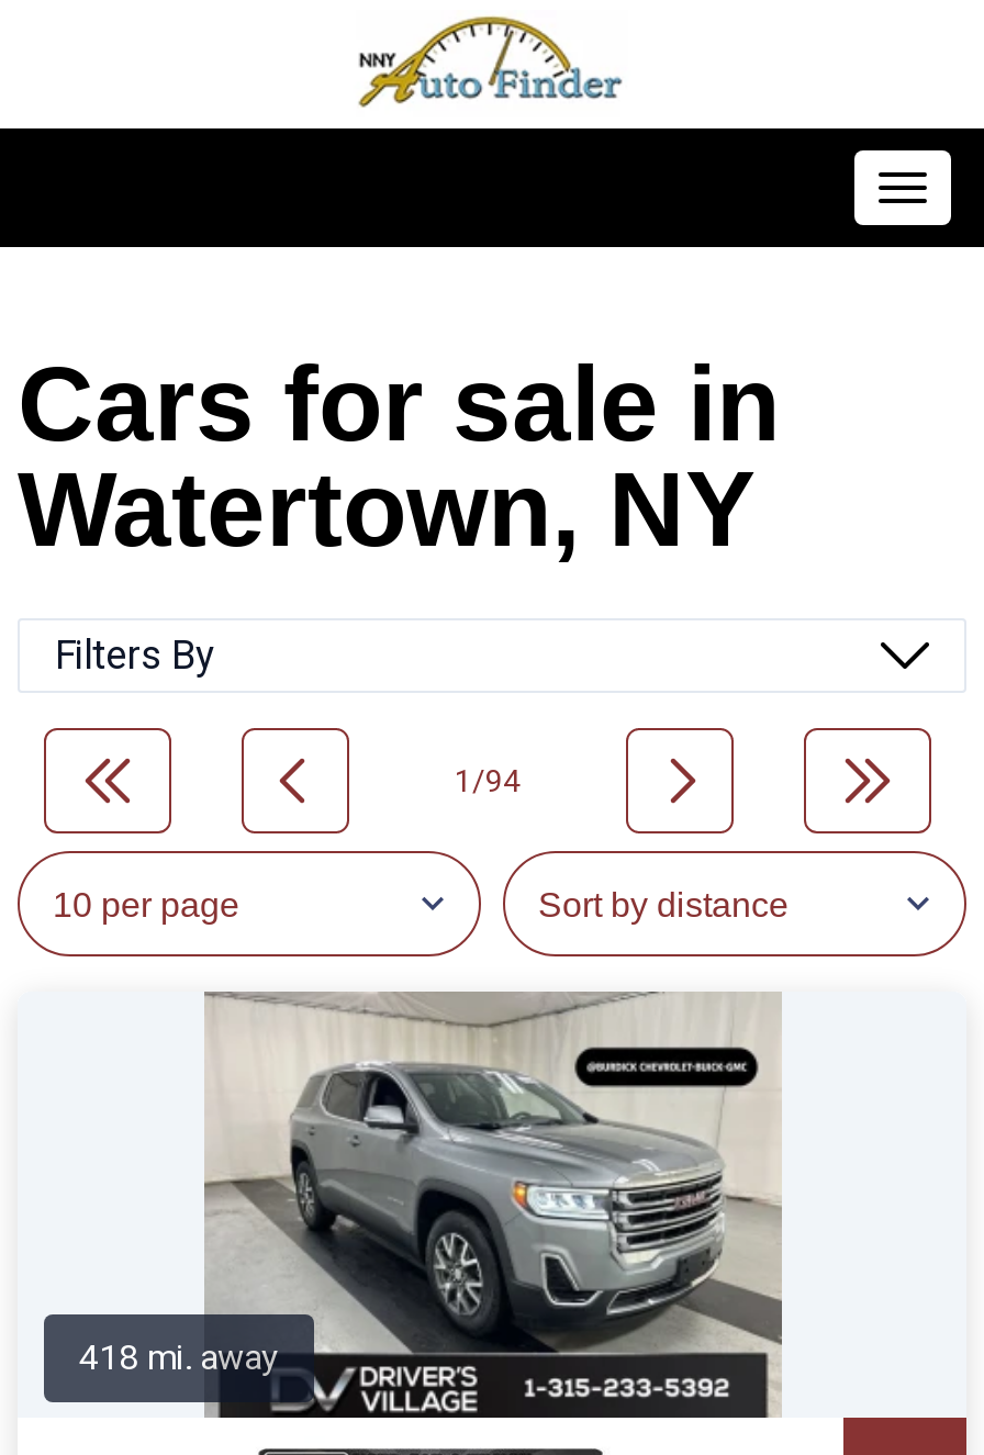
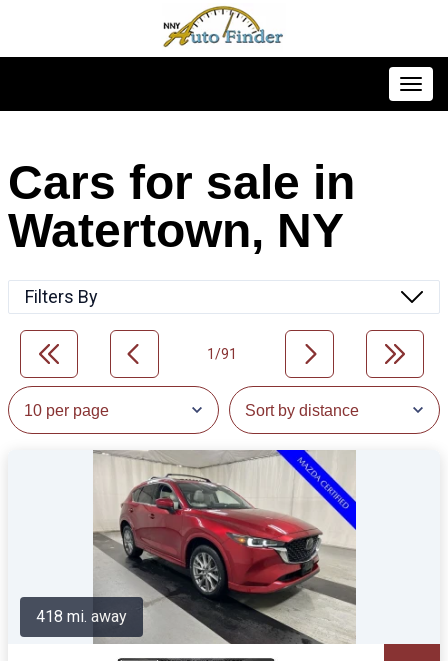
- 1/94
+ 1/91

- [image]
+ [image]
